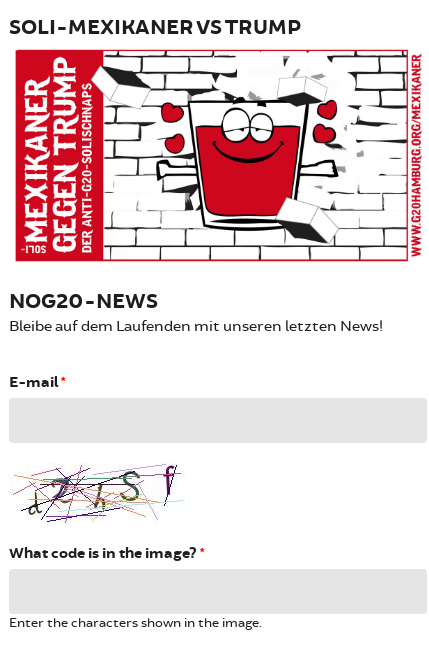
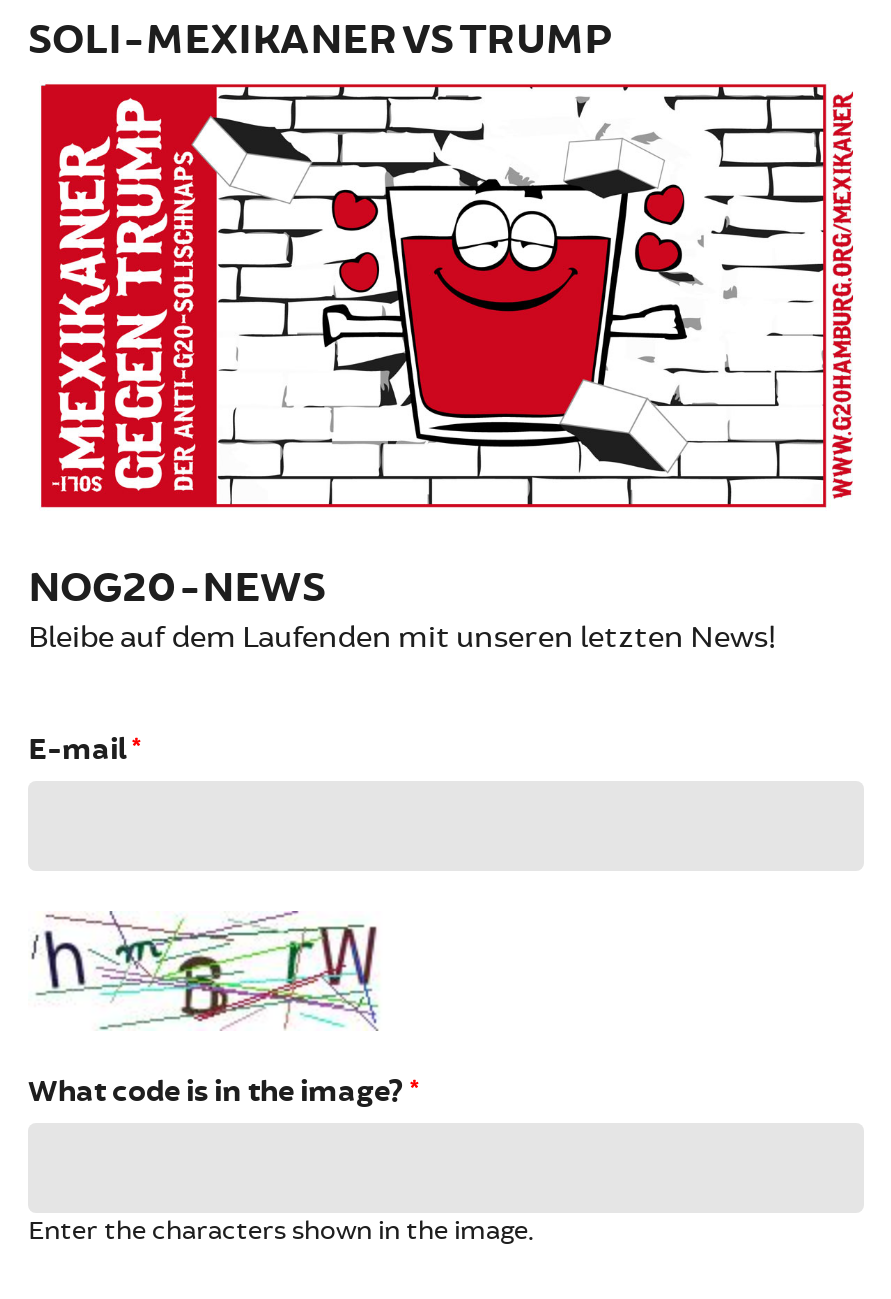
- [image]
+ [image]
